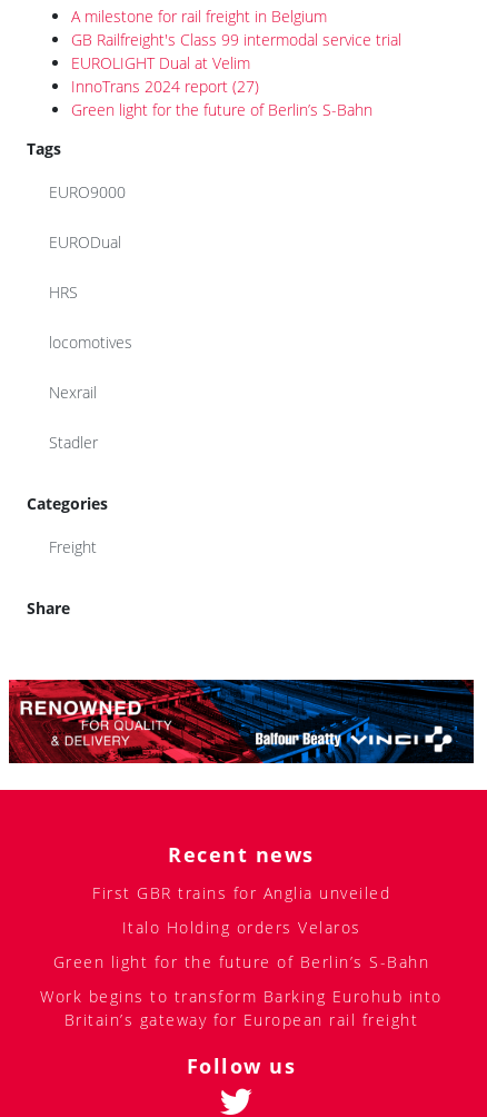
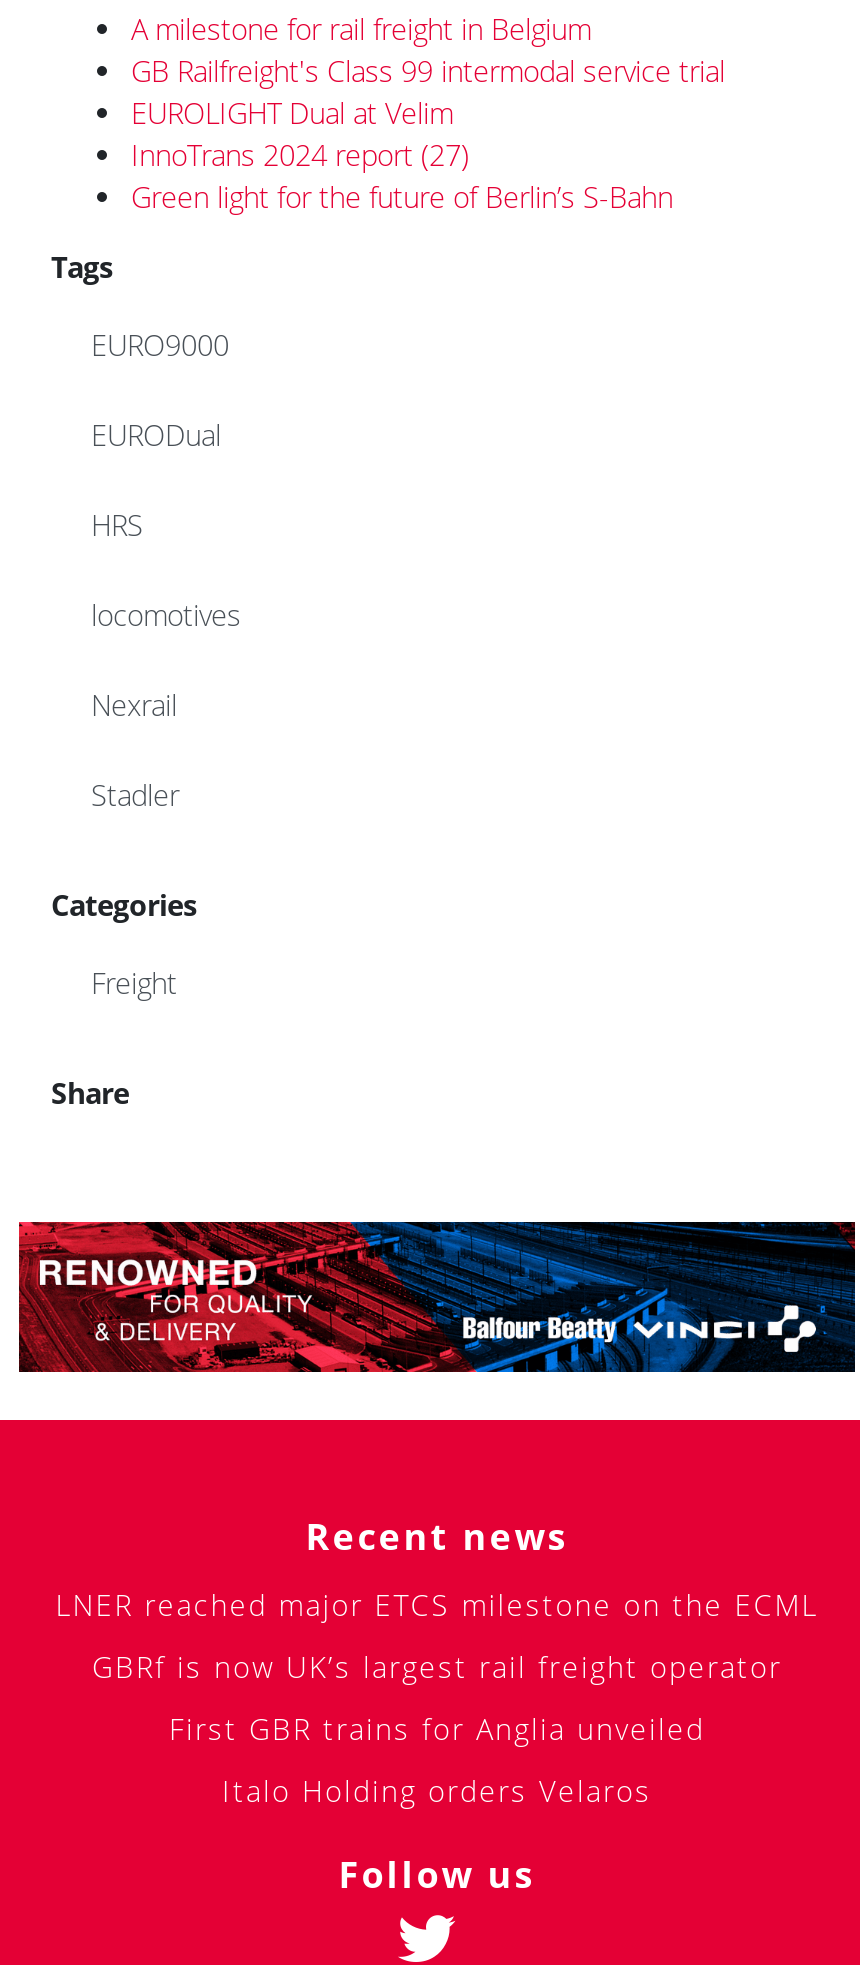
+ LNER reached major ETCS milestone on the ECML
+ GBRf is now UK’s largest rail freight operator

moved down: First GBR trains for Anglia unveiled | Italo Holding orders Velaros

- Green light for the future of Berlin’s S-Bahn
- Work begins to transform Barking Eurohub into
- Britain’s gateway for European rail freight
